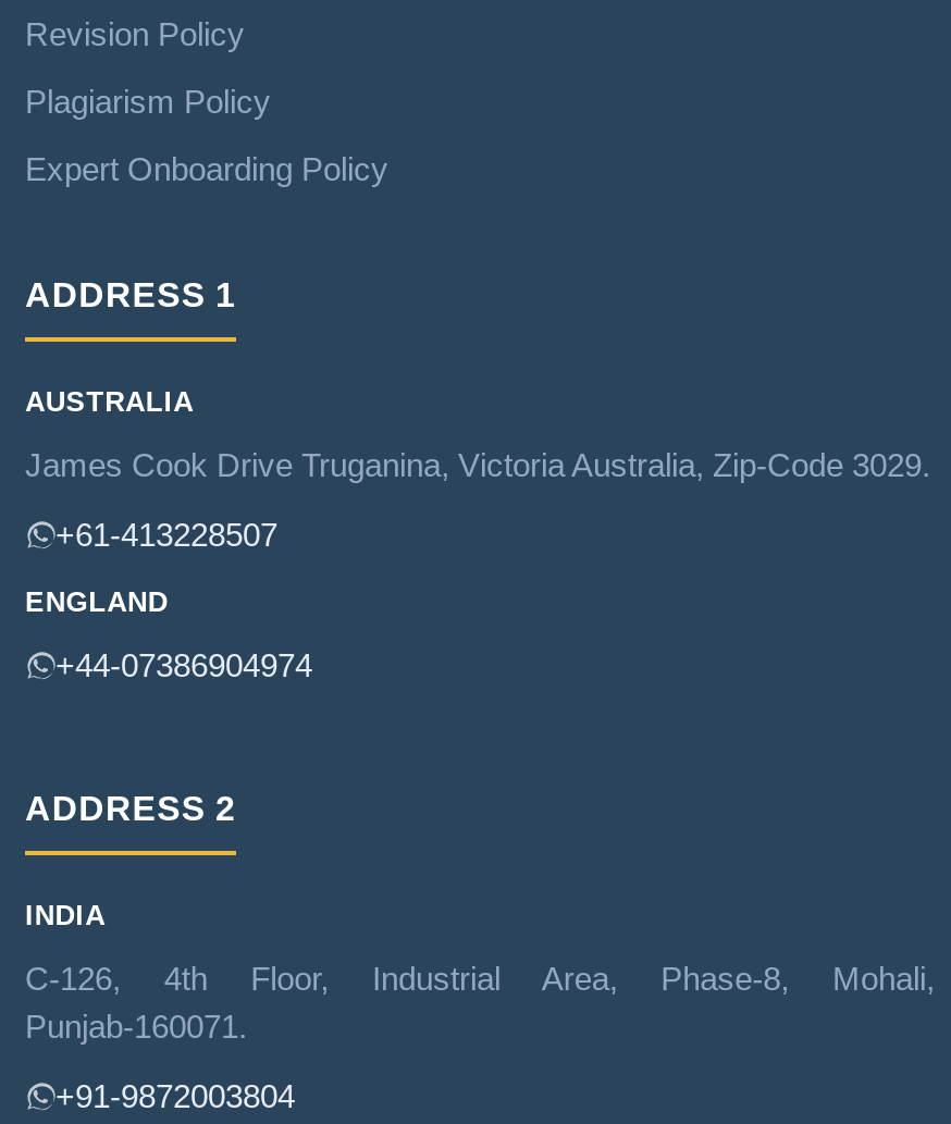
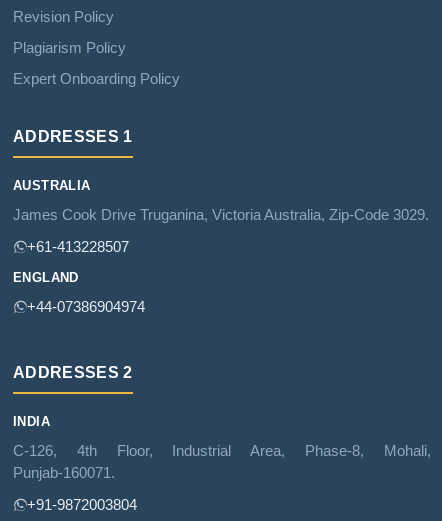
- ADDRESS 1
+ ADDRESSES 1

- ADDRESS 2
+ ADDRESSES 2
